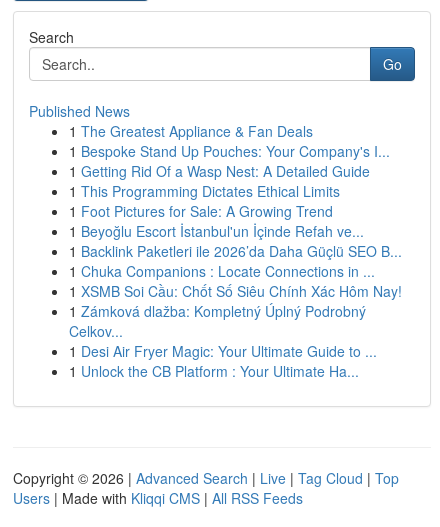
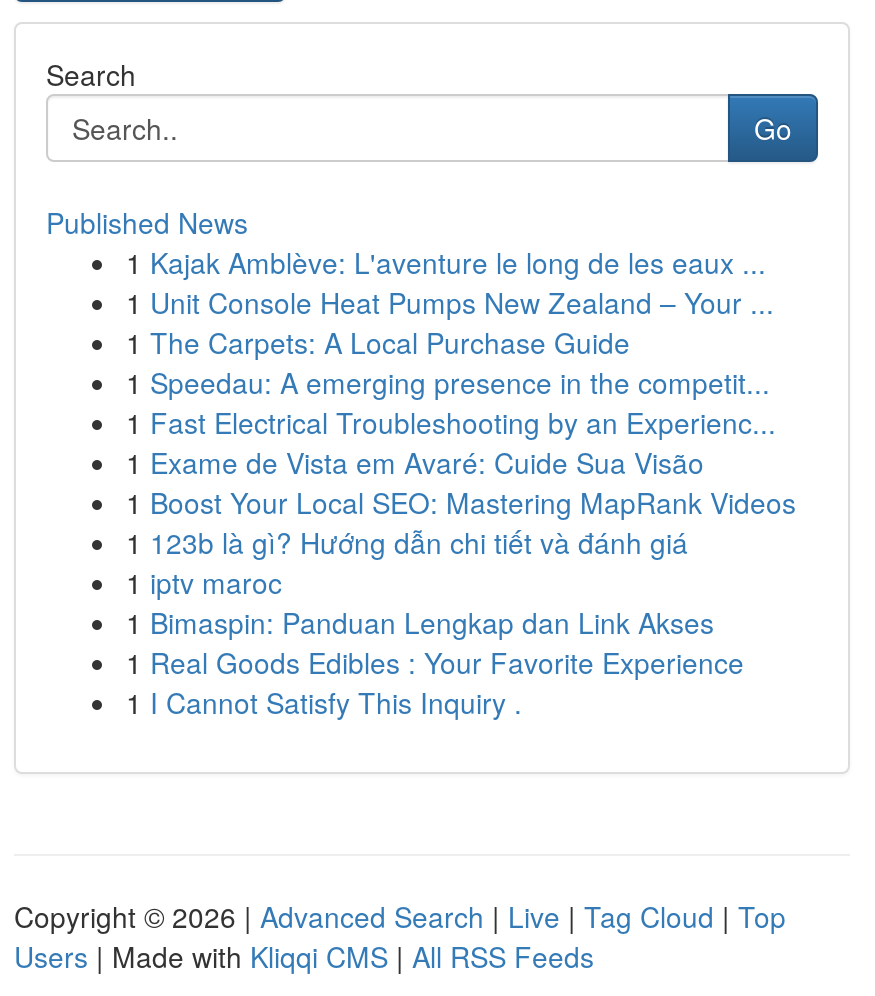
- 1 The Greatest Appliance & Fan Deals
- 1 Bespoke Stand Up Pouches: Your Company's I...
- 1 Getting Rid Of a Wasp Nest: A Detailed Guide
- 1 This Programming Dictates Ethical Limits
- 1 Foot Pictures for Sale: A Growing Trend
- 1 Beyoğlu Escort İstanbul'un İçinde Refah ve...
- 1 Backlink Paketleri ile 2026’da Daha Güçlü SEO B...
- 1 Chuka Companions : Locate Connections in ...
- 1 XSMB Soi Cầu: Chốt Số Siêu Chính Xác Hôm Nay!
- 1 Zámková dlažba: Kompletný Úplný Podrobný
- Celkov...
- 1 Desi Air Fryer Magic: Your Ultimate Guide to ...
- 1 Unlock the CB Platform : Your Ultimate Ha...
+ 1 Kajak Amblève: L'aventure le long de les eaux ...
+ 1 Unit Console Heat Pumps New Zealand – Your ...
+ 1 The Carpets: A Local Purchase Guide
+ 1 Speedau: A emerging presence in the competit...
+ 1 Fast Electrical Troubleshooting by an Experienc...
+ 1 Exame de Vista em Avaré: Cuide Sua Visão
+ 1 Boost Your Local SEO: Mastering MapRank Videos
+ 1 123b là gì? Hướng dẫn chi tiết và đánh giá
+ 1 iptv maroc
+ 1 Bimaspin: Panduan Lengkap dan Link Akses
+ 1 Real Goods Edibles : Your Favorite Experience
+ 1 I Cannot Satisfy This Inquiry .
